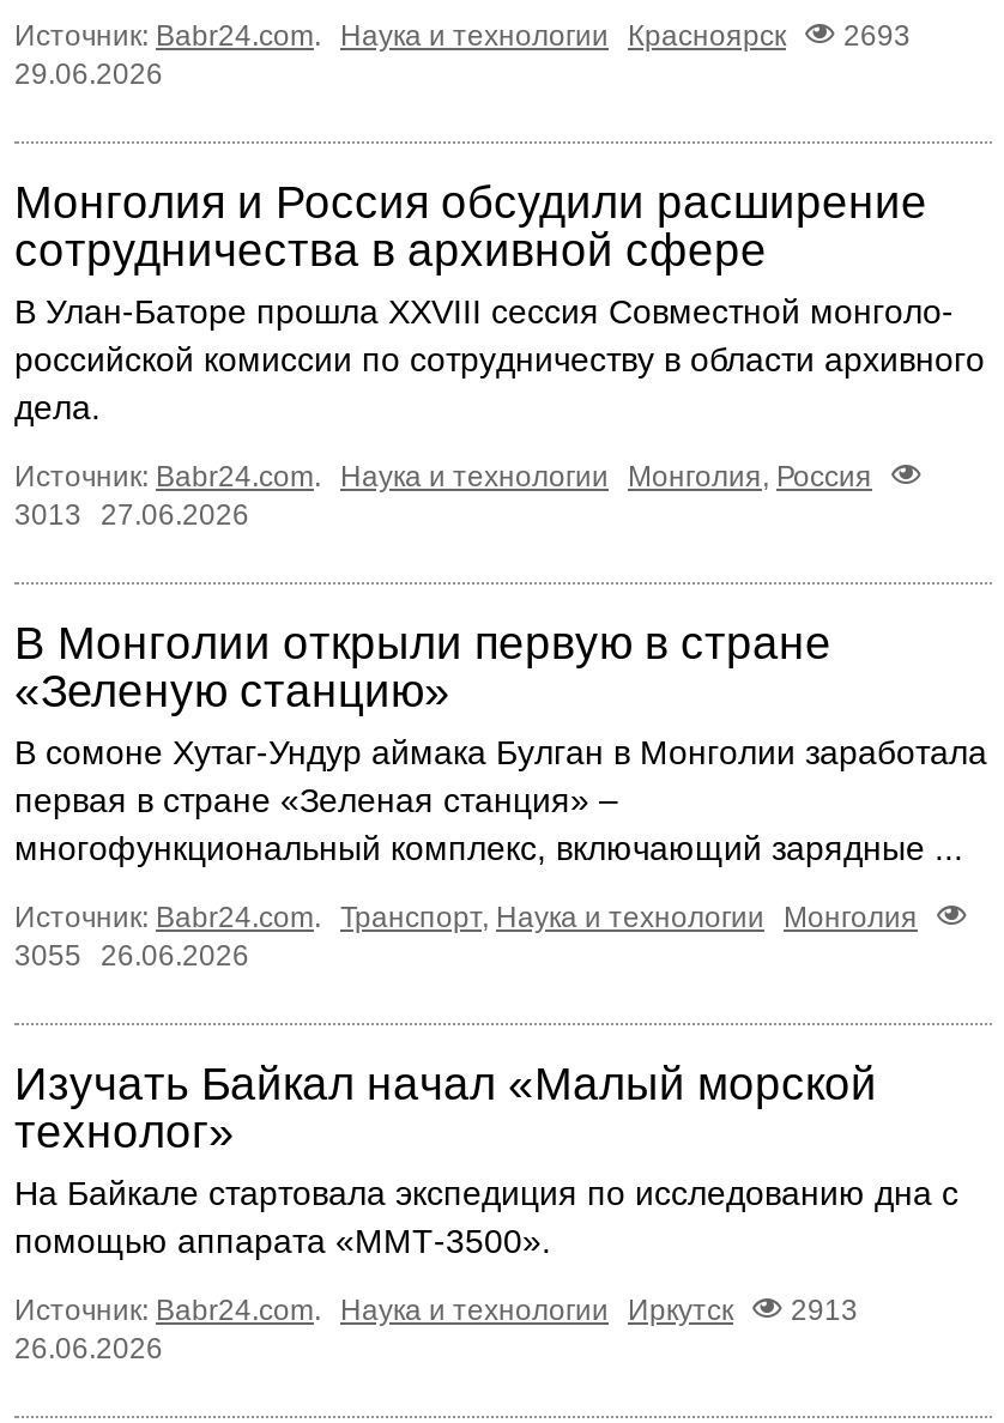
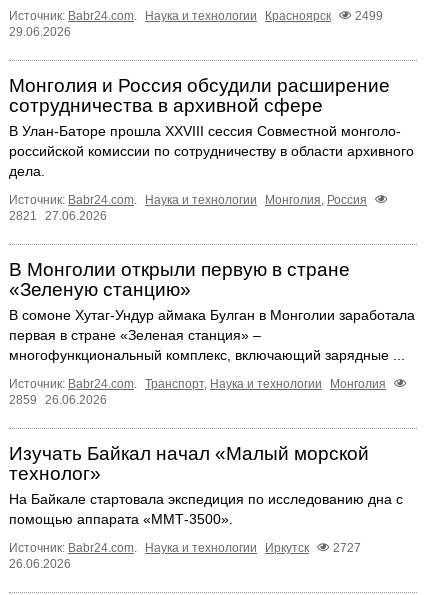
- Источник: Babr24.com. Наука и технологии Красноярск 2693
+ Источник: Babr24.com. Наука и технологии Красноярск 2499

- 3013 27.06.2026
+ 2821 27.06.2026

- 3055 26.06.2026
+ 2859 26.06.2026

- Источник: Babr24.com. Наука и технологии Иркутск 2913
+ Источник: Babr24.com. Наука и технологии Иркутск 2727
